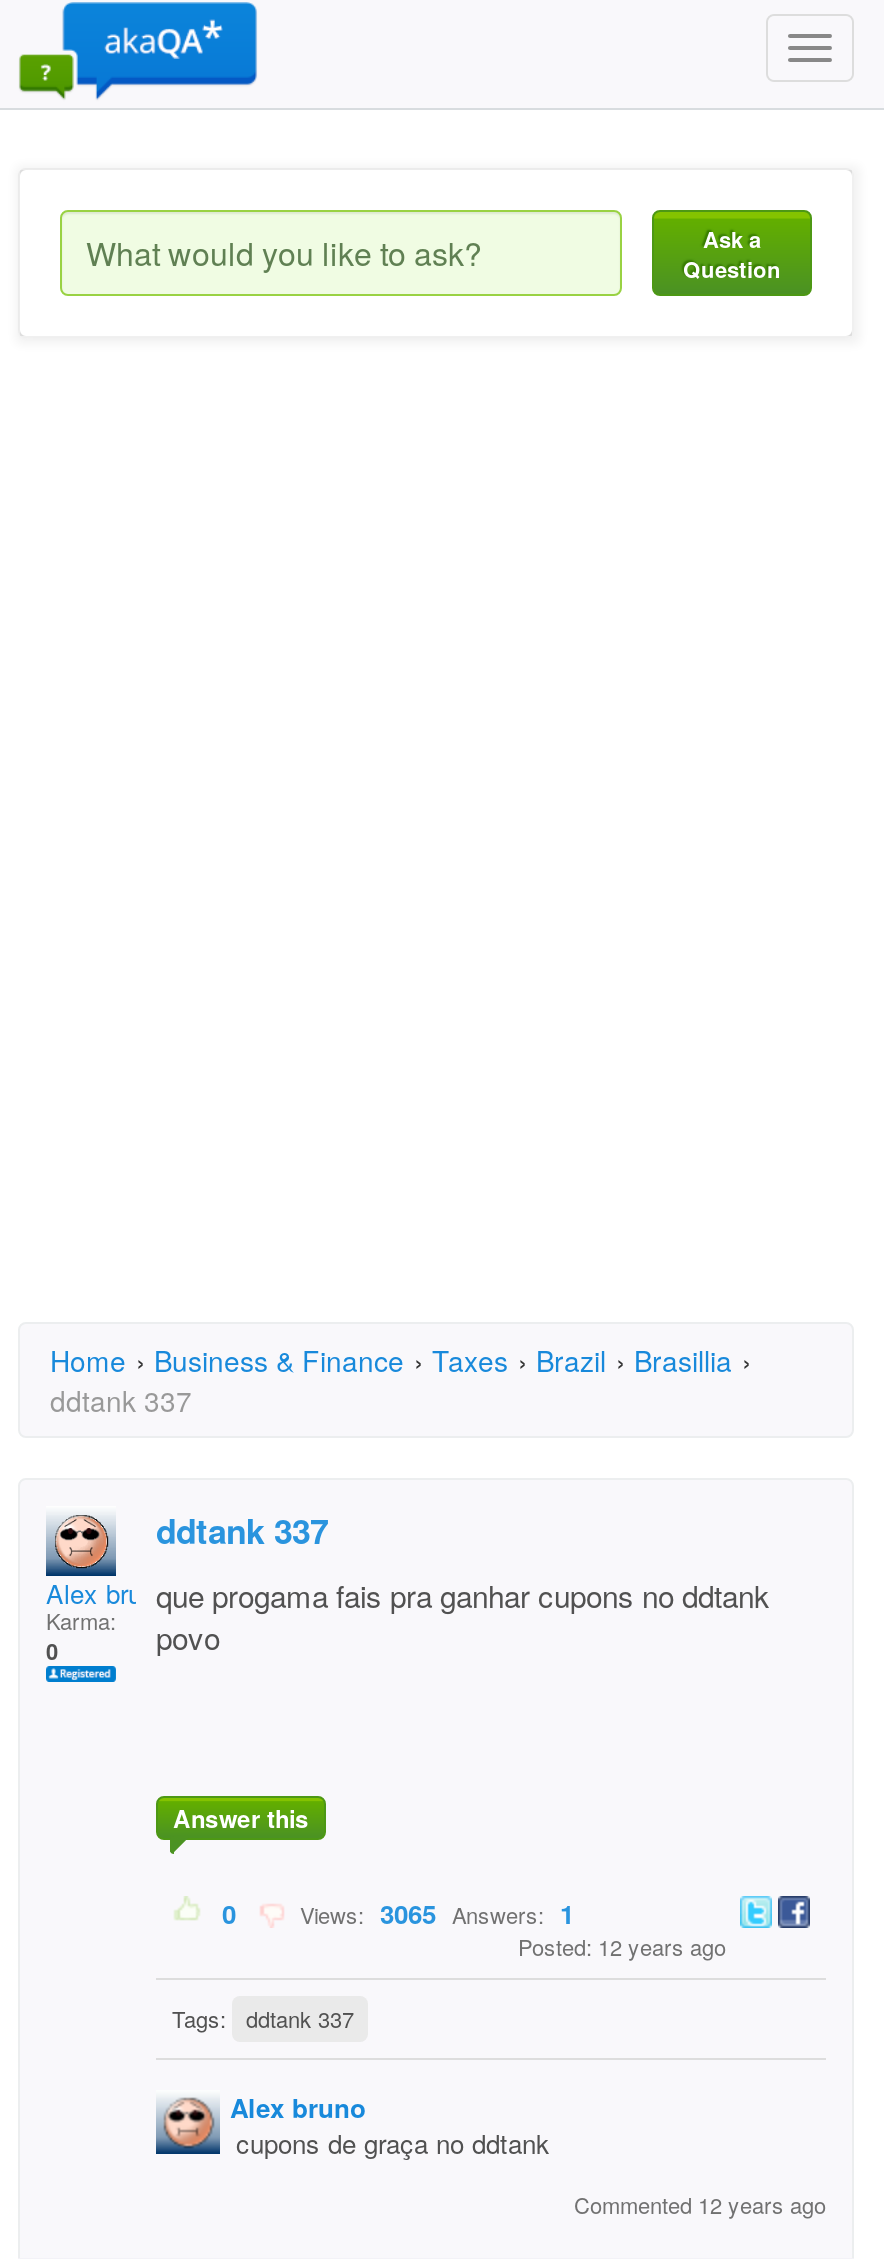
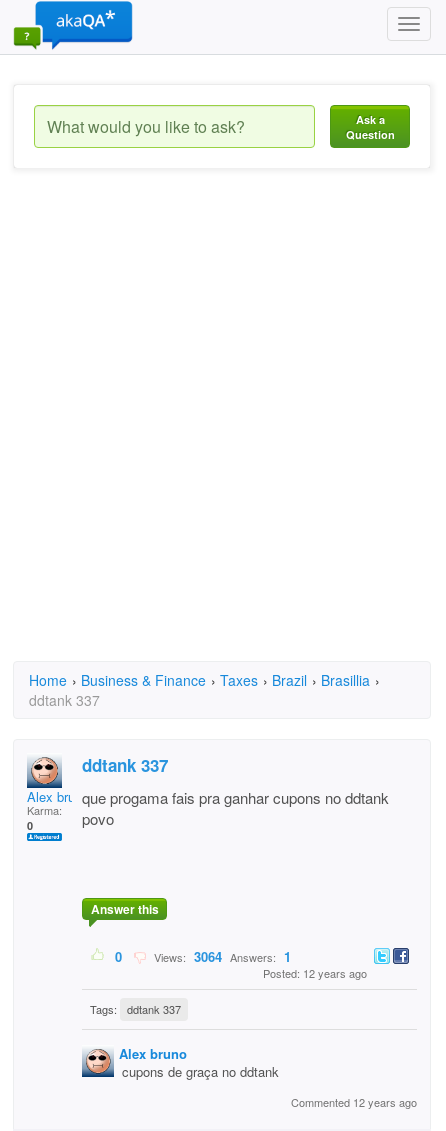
- Views: 3065 Answers: 1
+ Views: 3064 Answers: 1
